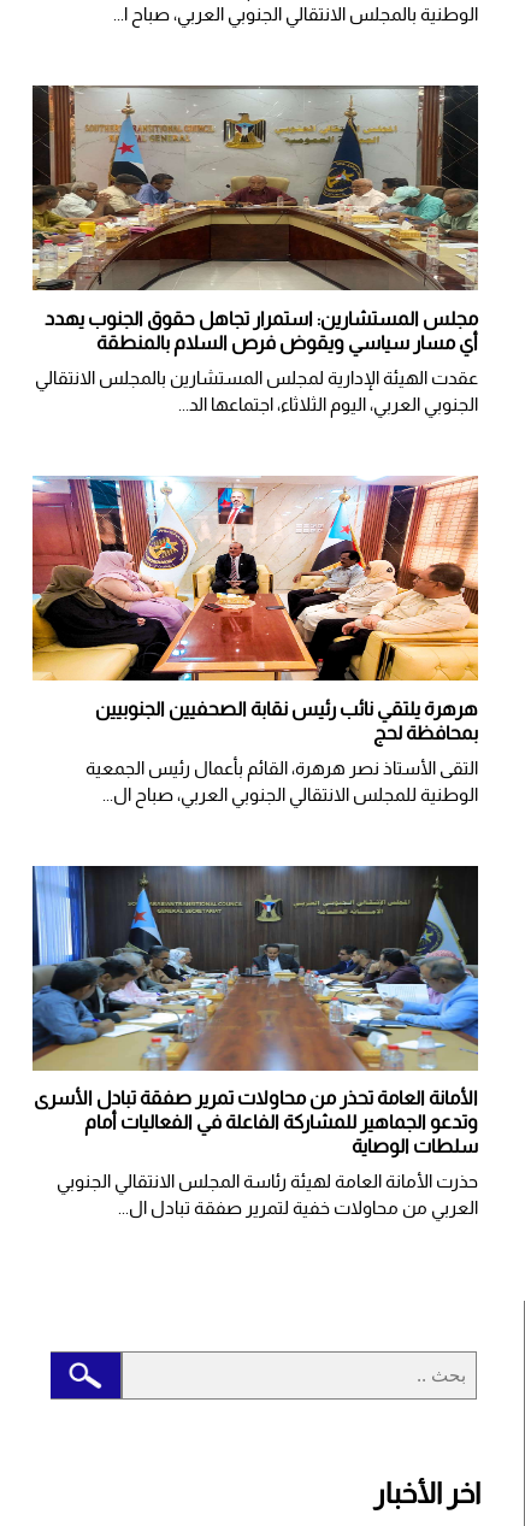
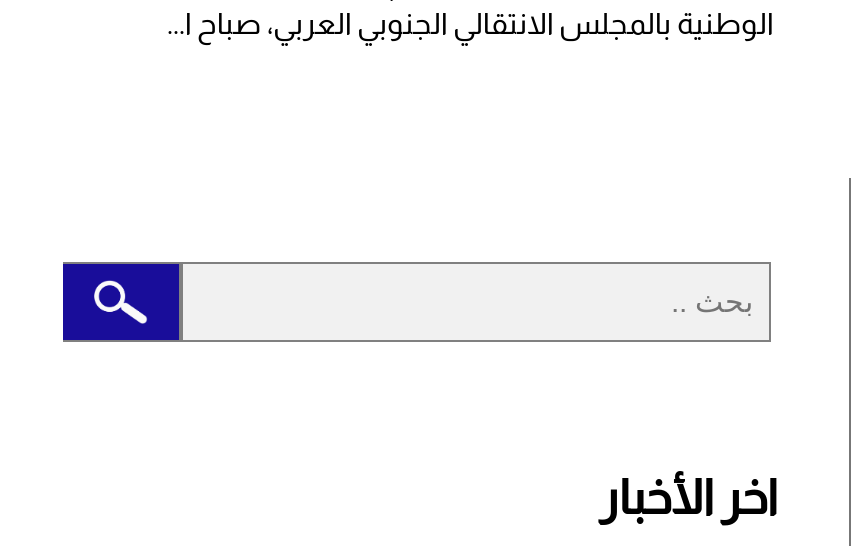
- [image]
- مجلس المستشارين: استمرار تجاهل حقوق الجنوب يهدد
- أي مسار سياسي ويقوض فرص السلام بالمنطقة
- عقدت الهيئة الإدارية لمجلس المستشارين بالمجلس الانتقالي
- الجنوبي العربي، اليوم الثلاثاء، اجتماعها الد...

- [image]
- هرهرة يلتقي نائب رئيس نقابة الصحفيين الجنوبيين
- بمحافظة لحج
- التقى الأستاذ نصر هرهرة، القائم بأعمال رئيس الجمعية
- الوطنية للمجلس الانتقالي الجنوبي العربي، صباح ال...

- [image]
- الأمانة العامة تحذر من محاولات تمرير صفقة تبادل الأسرى
- وتدعو الجماهير للمشاركة الفاعلة في الفعاليات أمام
- سلطات الوصاية
- حذرت الأمانة العامة لهيئة رئاسة المجلس الانتقالي الجنوبي
- العربي من محاولات خفية لتمرير صفقة تبادل ال...
